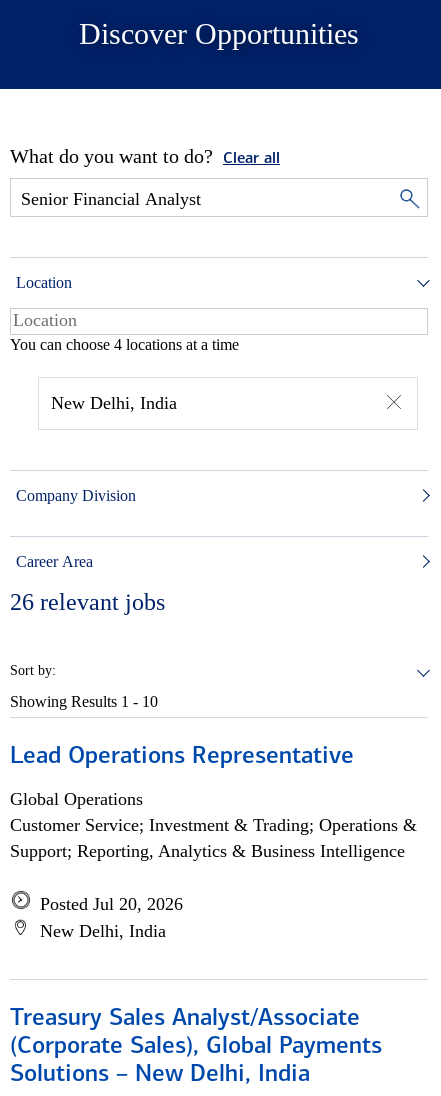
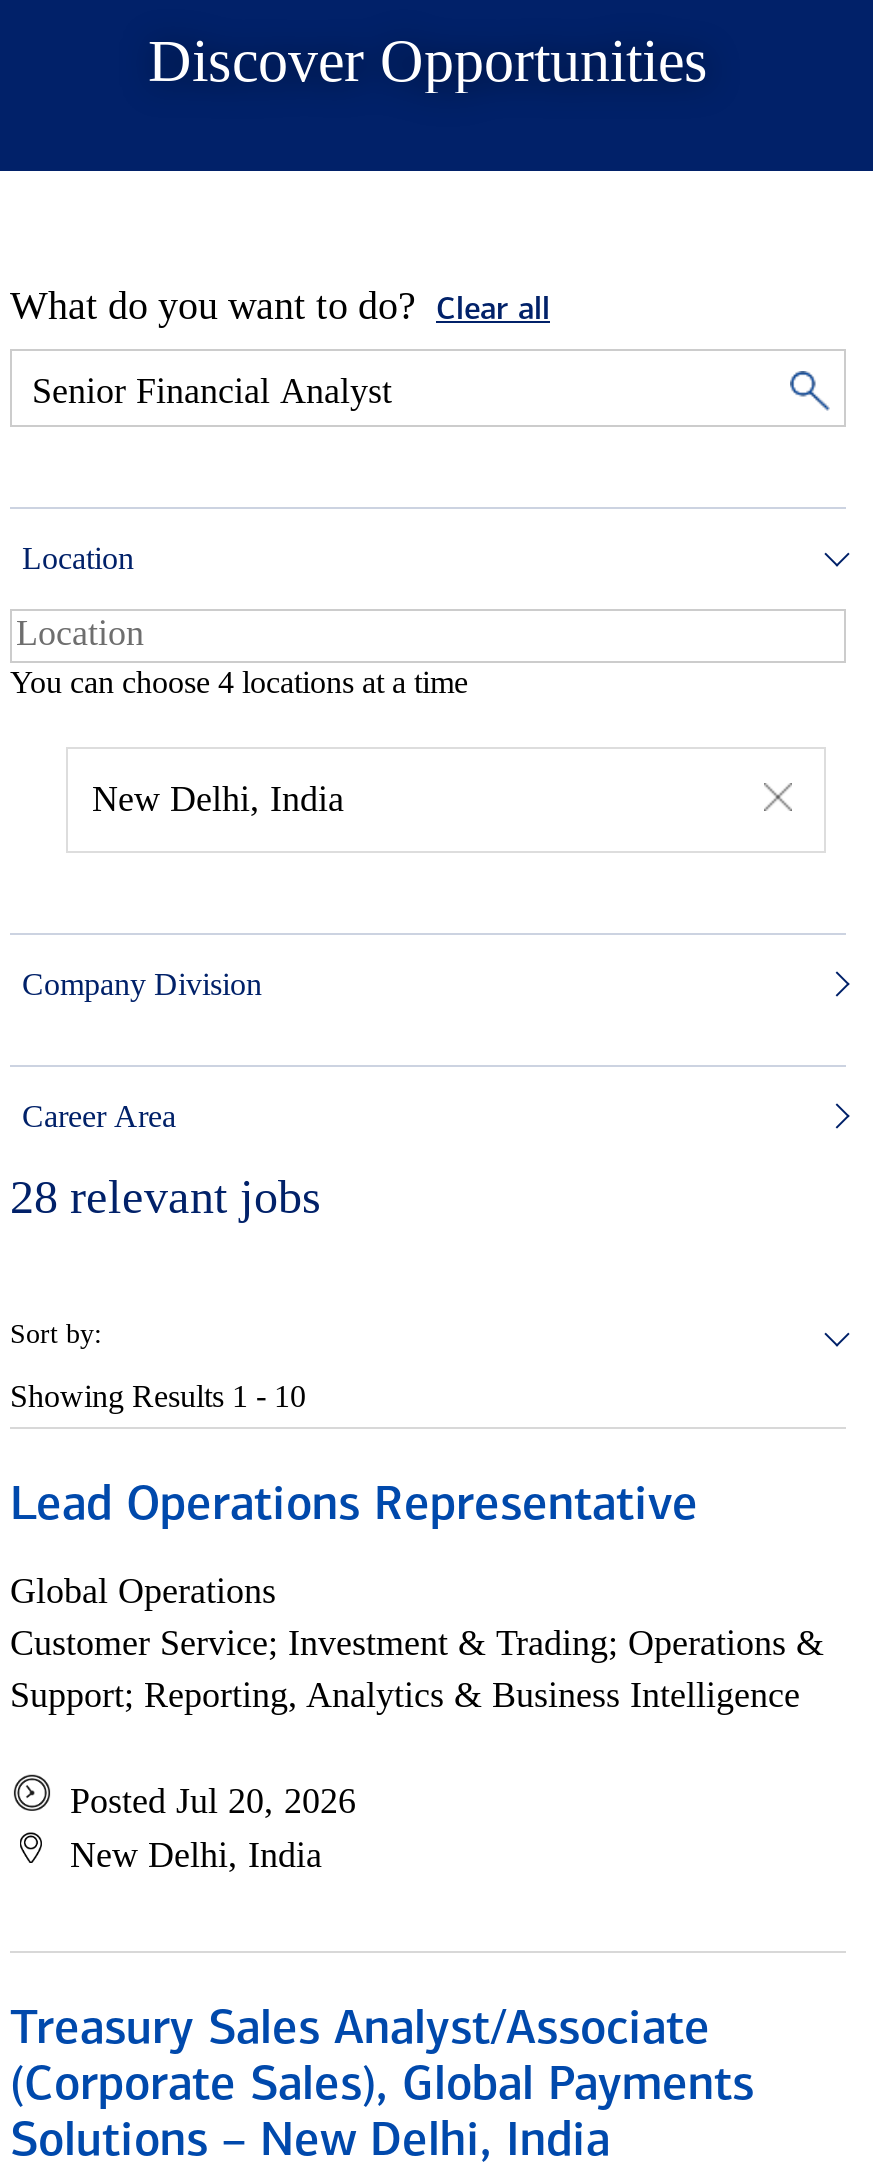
- 26 relevant jobs
+ 28 relevant jobs
